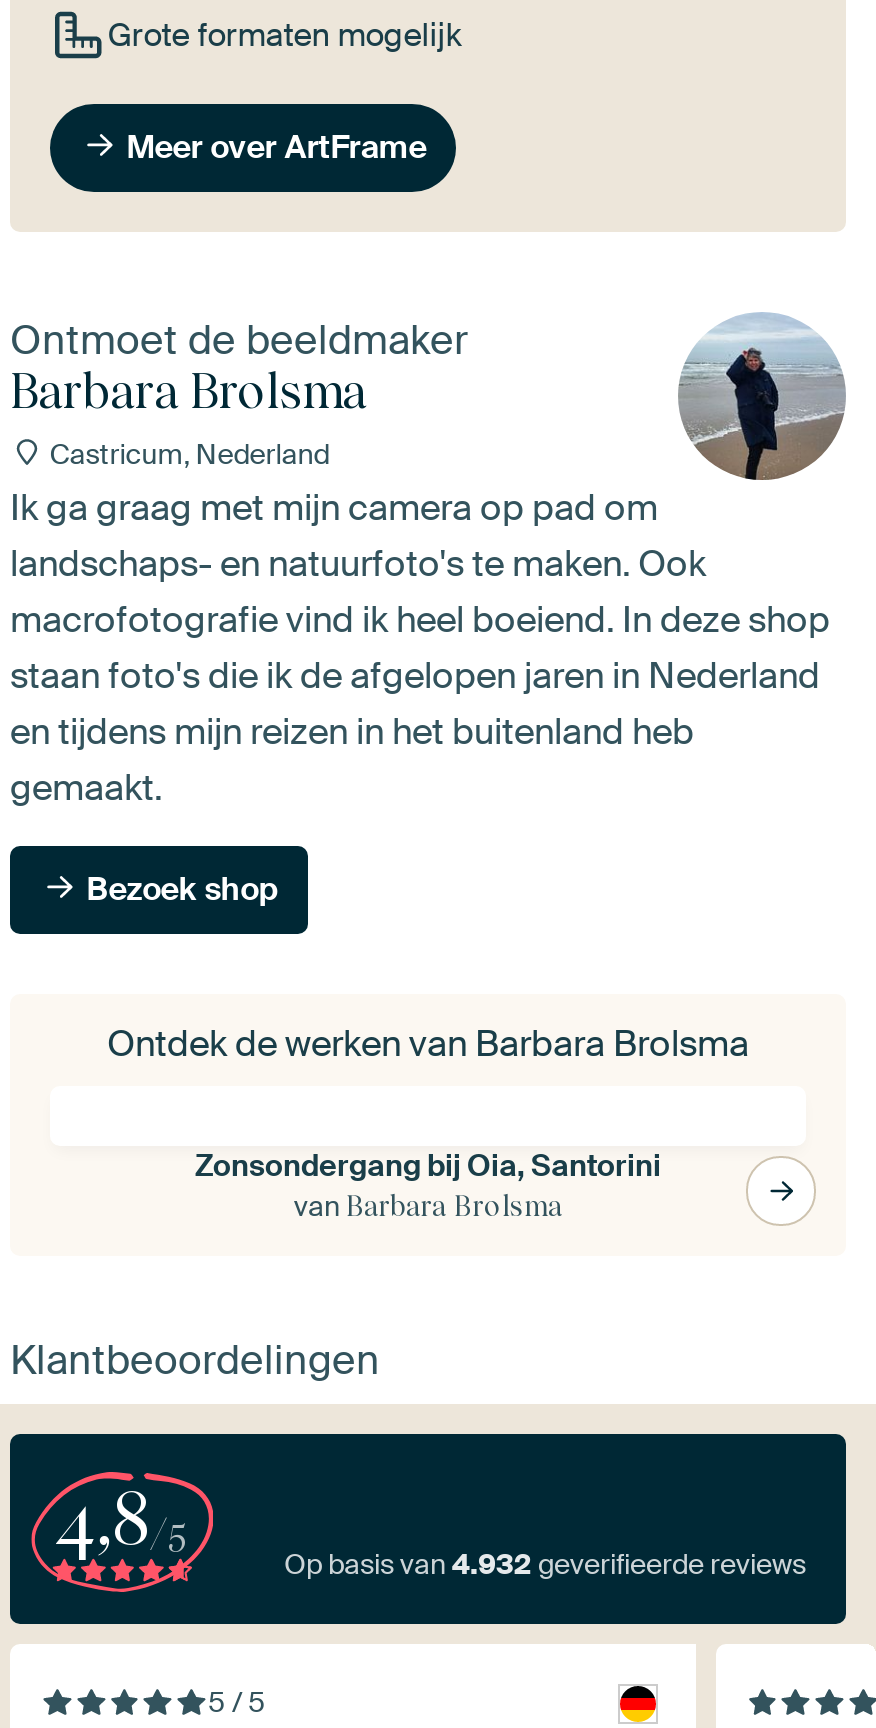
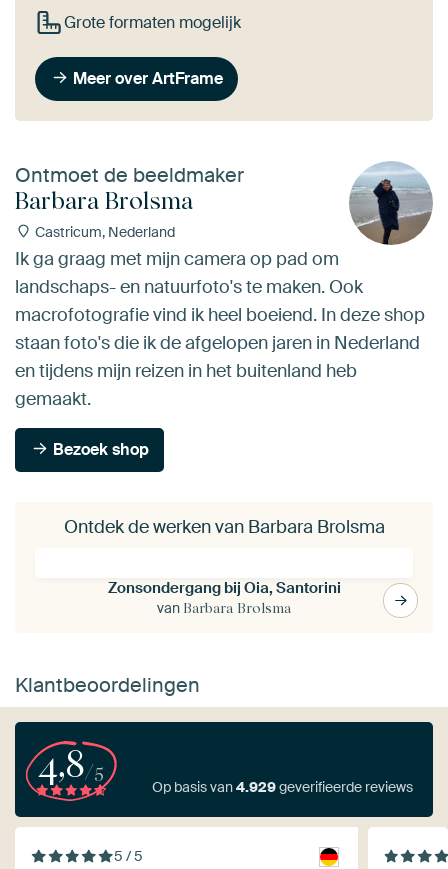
- Op basis van 4.932 geverifieerde reviews
+ Op basis van 4.929 geverifieerde reviews
